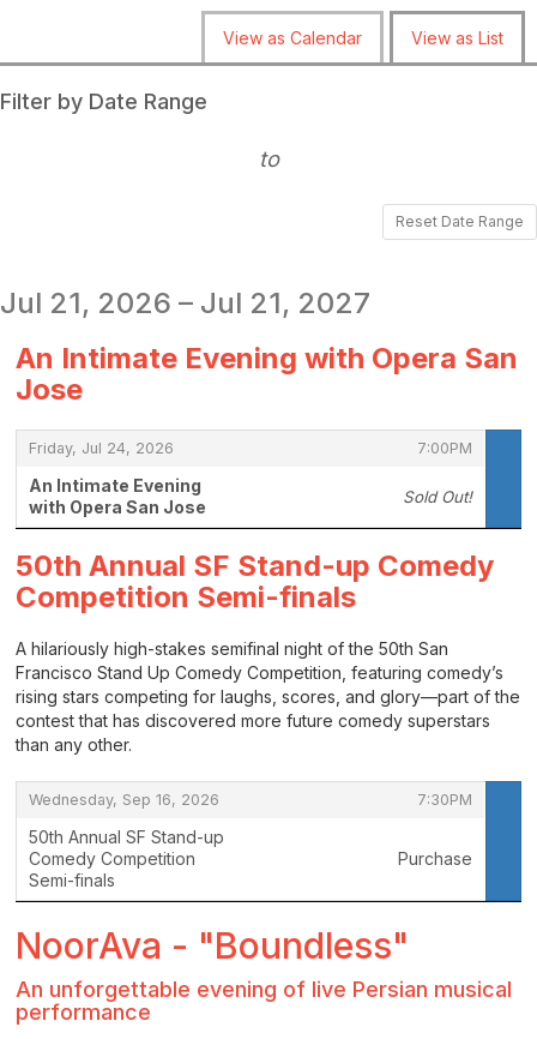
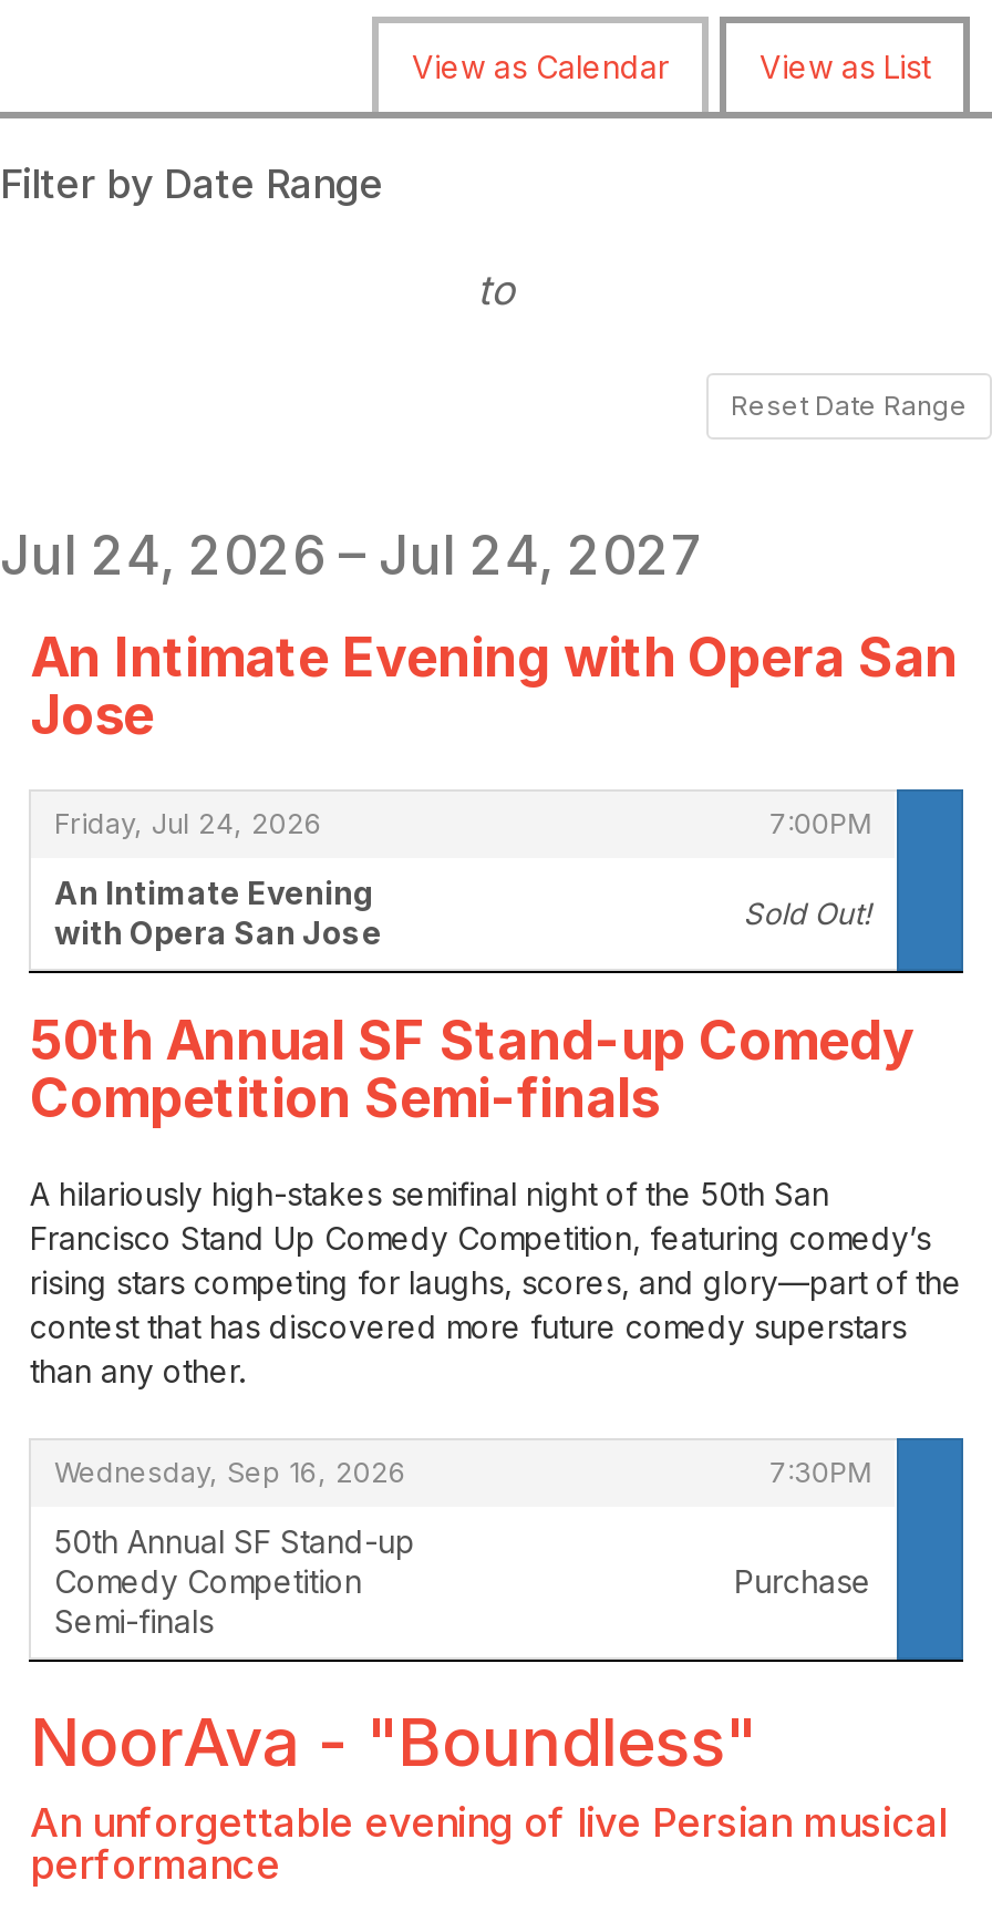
- Jul 21, 2026 – Jul 21, 2027
+ Jul 24, 2026 – Jul 24, 2027
